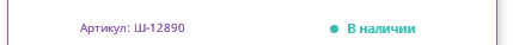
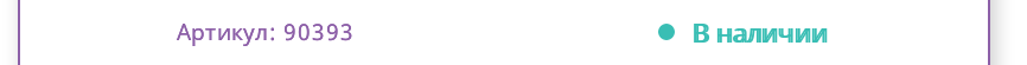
- Артикул: Ш-12890
+ Артикул: 90393
